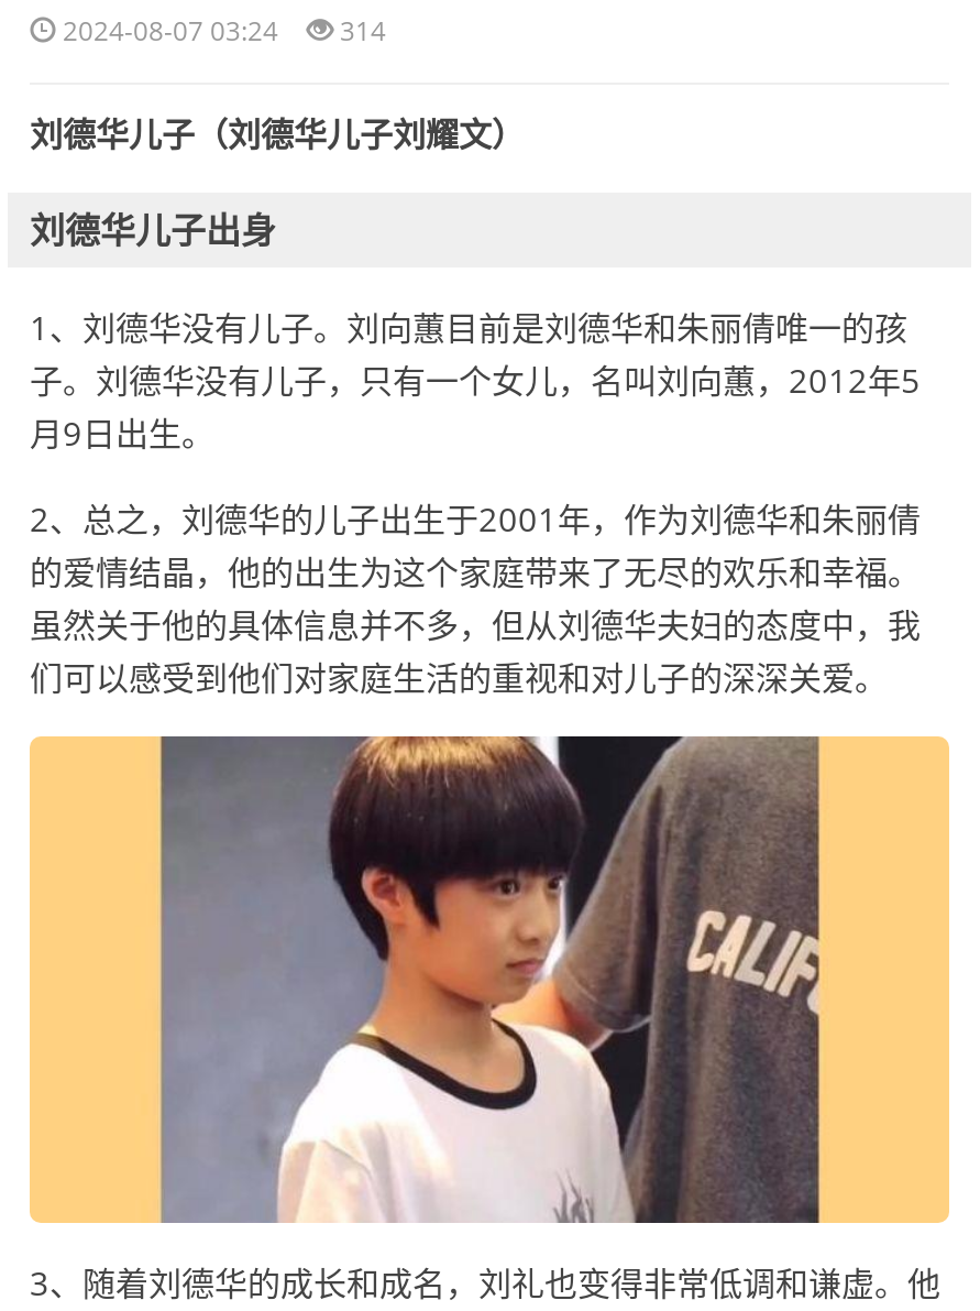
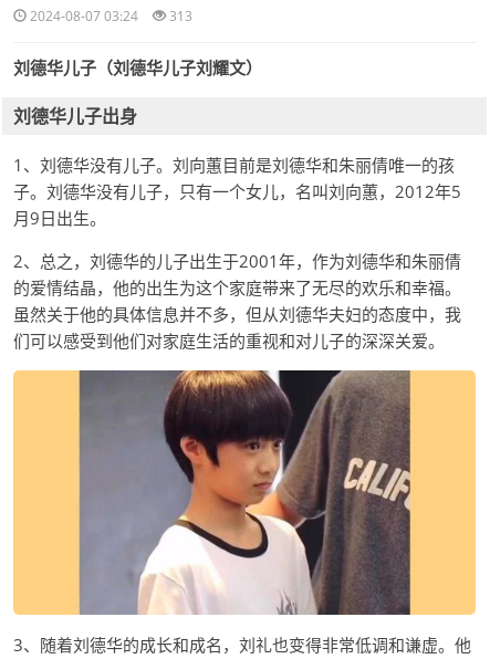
- 2024-08-07 03:24 314
+ 2024-08-07 03:24 313
